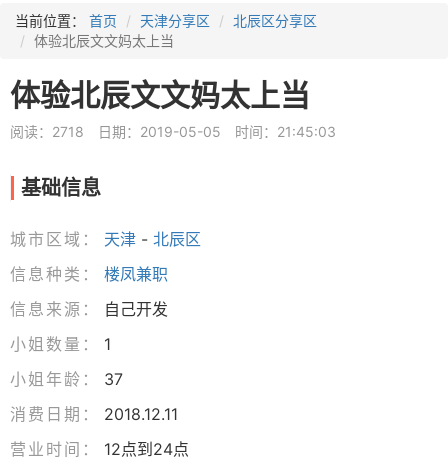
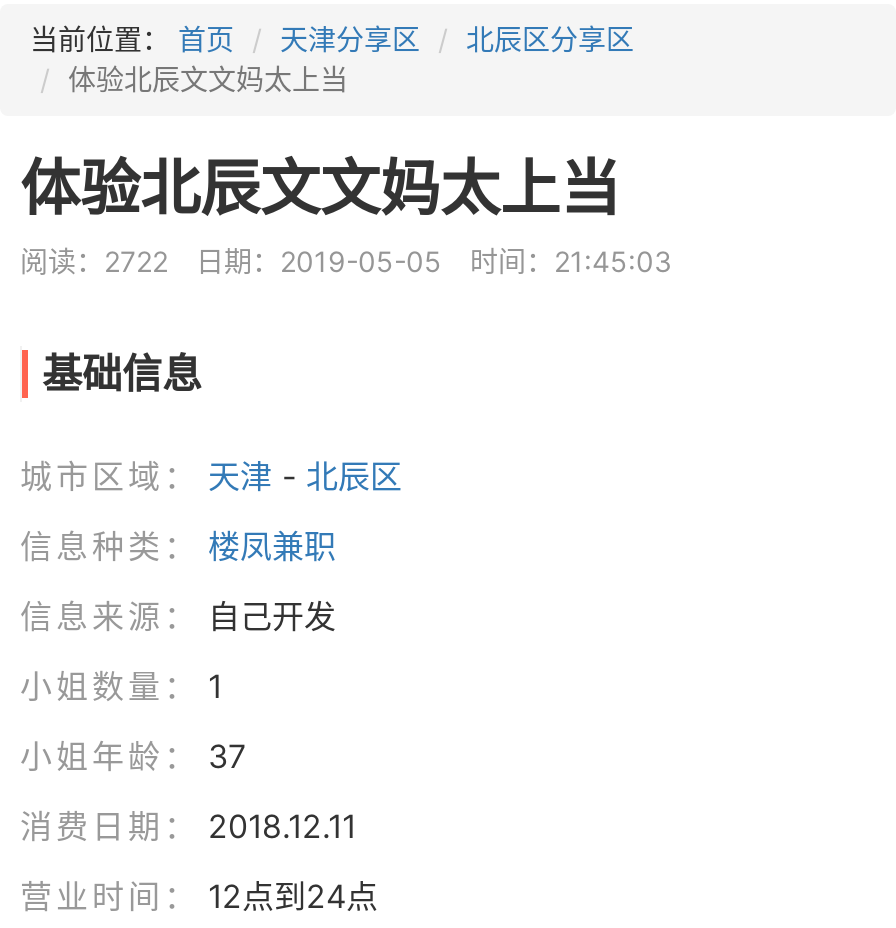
- 阅读：2718 日期：2019-05-05 时间：21:45:03
+ 阅读：2722 日期：2019-05-05 时间：21:45:03
